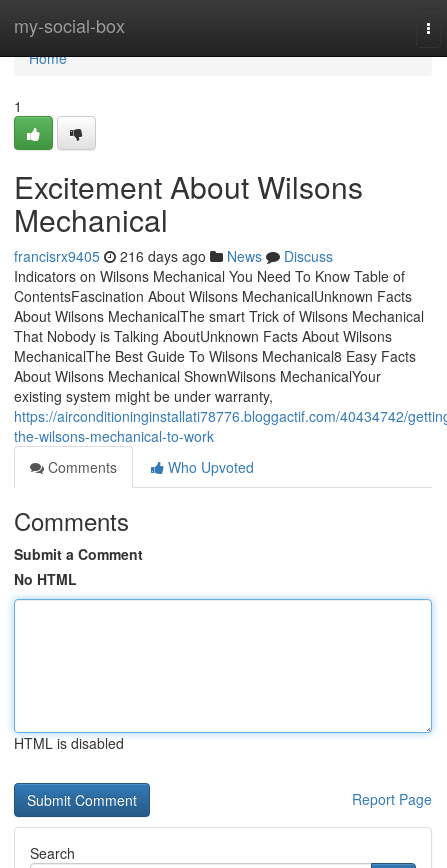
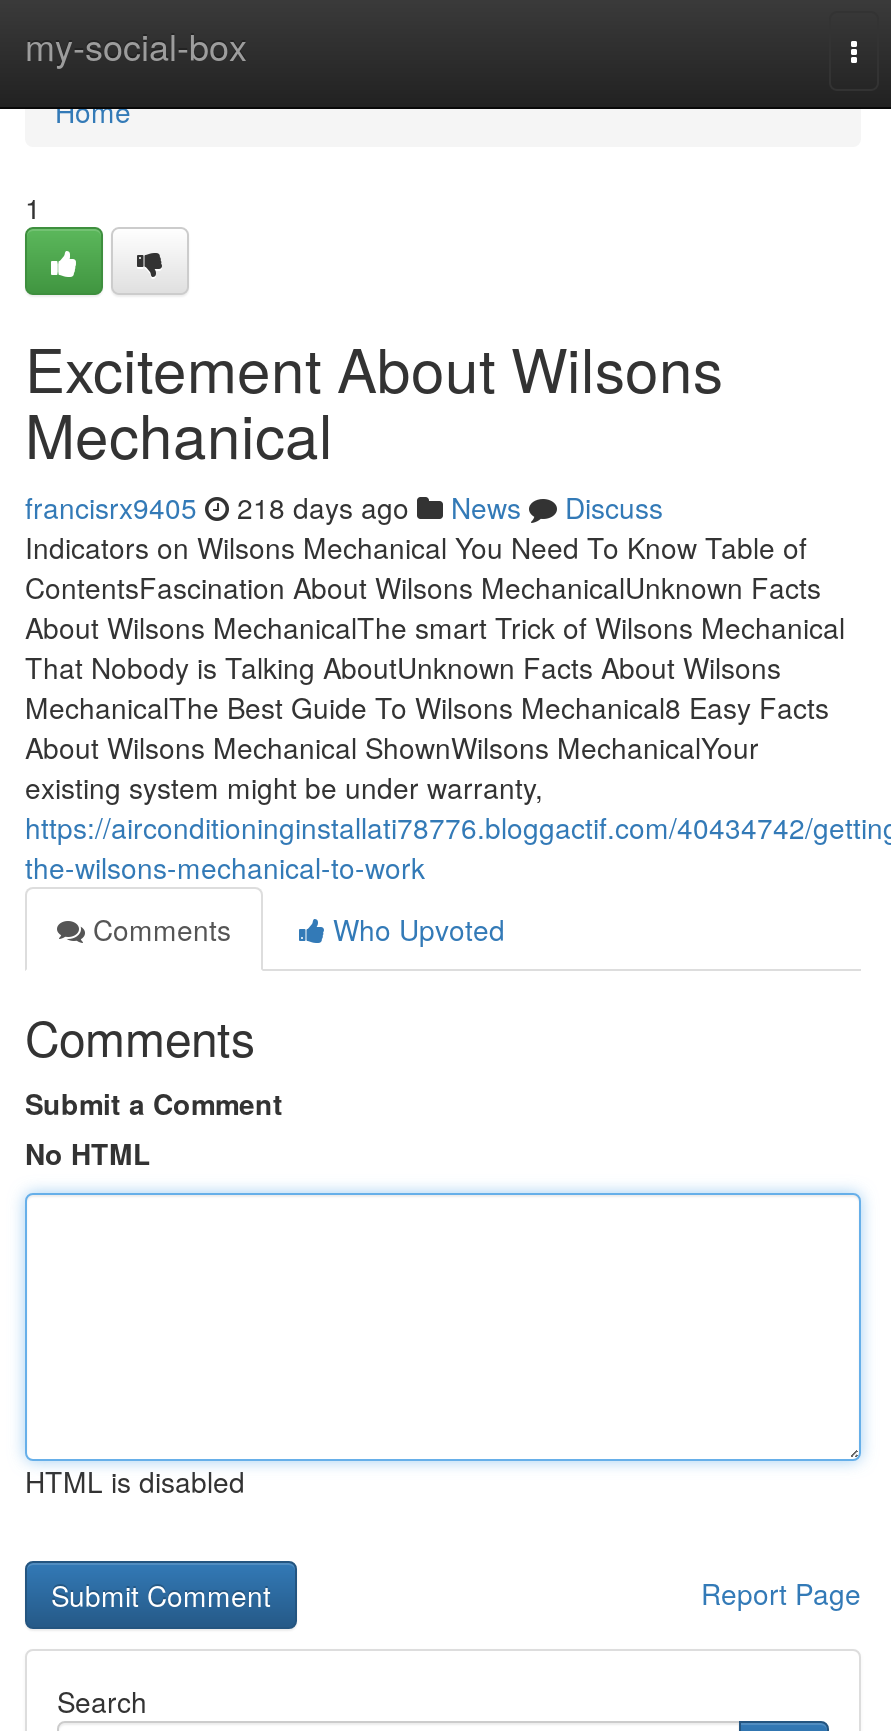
- francisrx9405 216 days ago News Discuss
+ francisrx9405 218 days ago News Discuss
